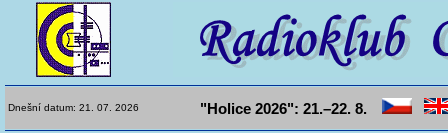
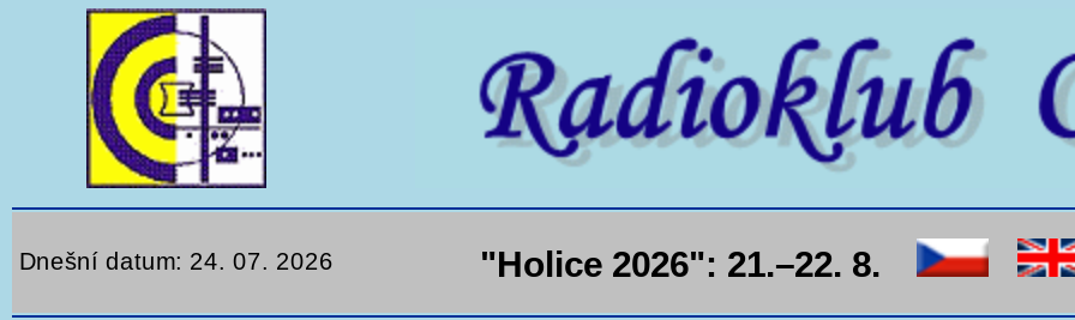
- Dnešní datum: 21. 07. 2026
+ Dnešní datum: 24. 07. 2026
